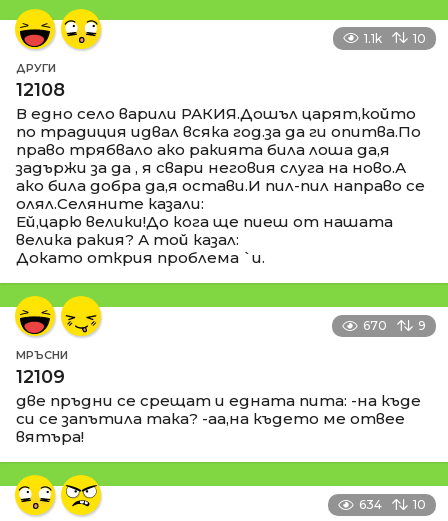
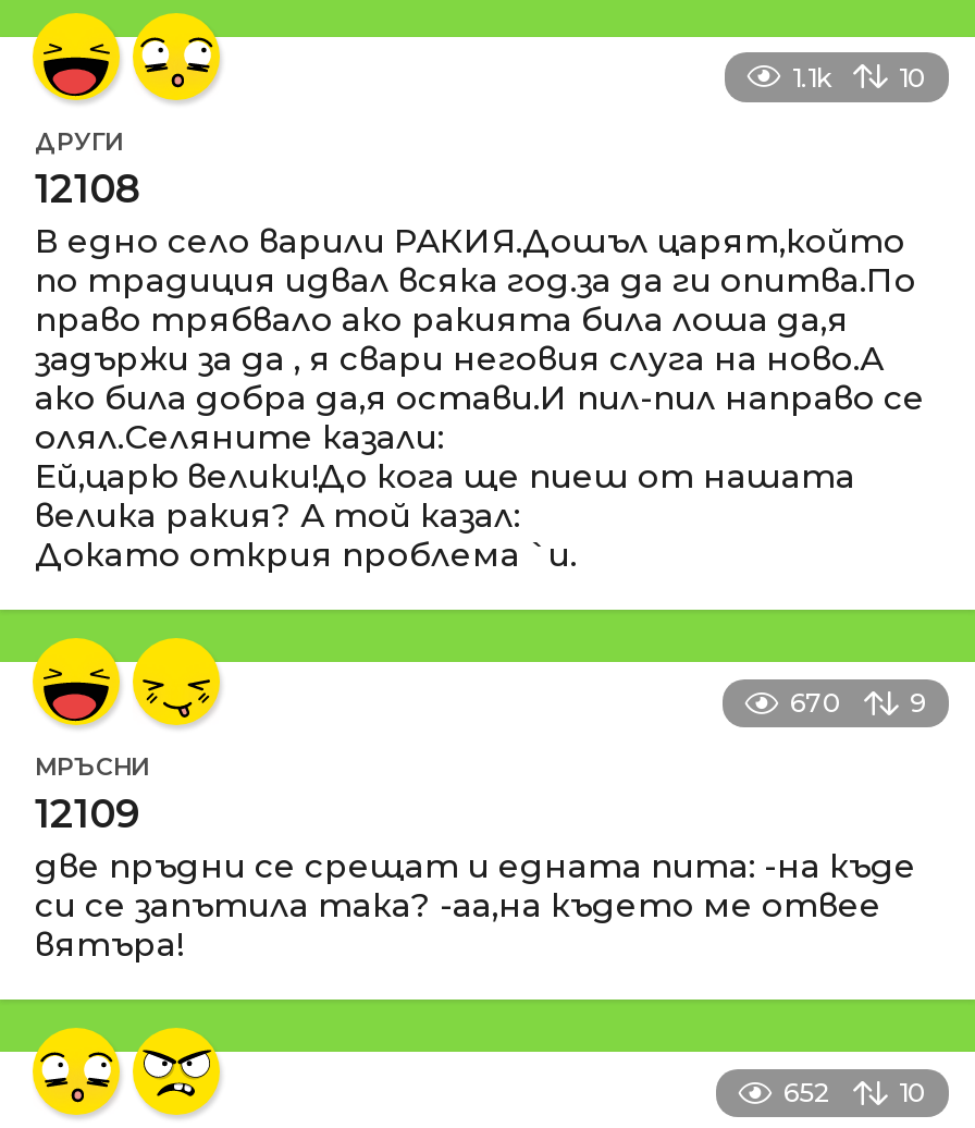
- 634
+ 652
